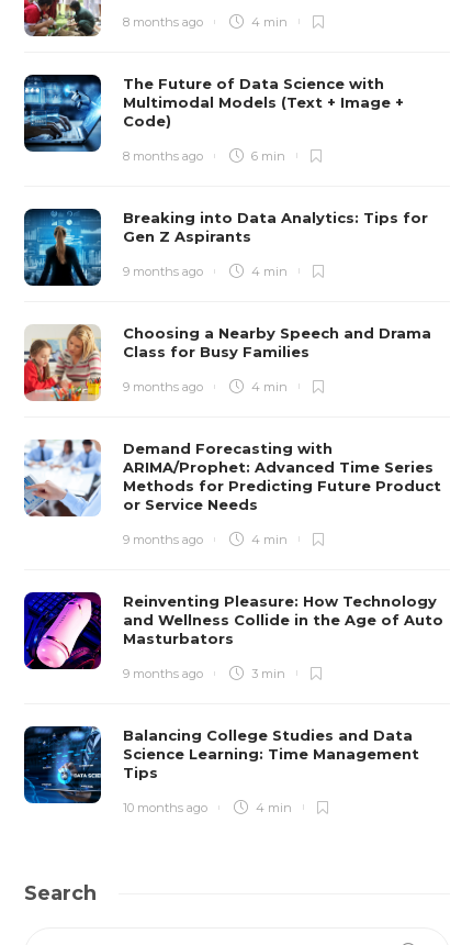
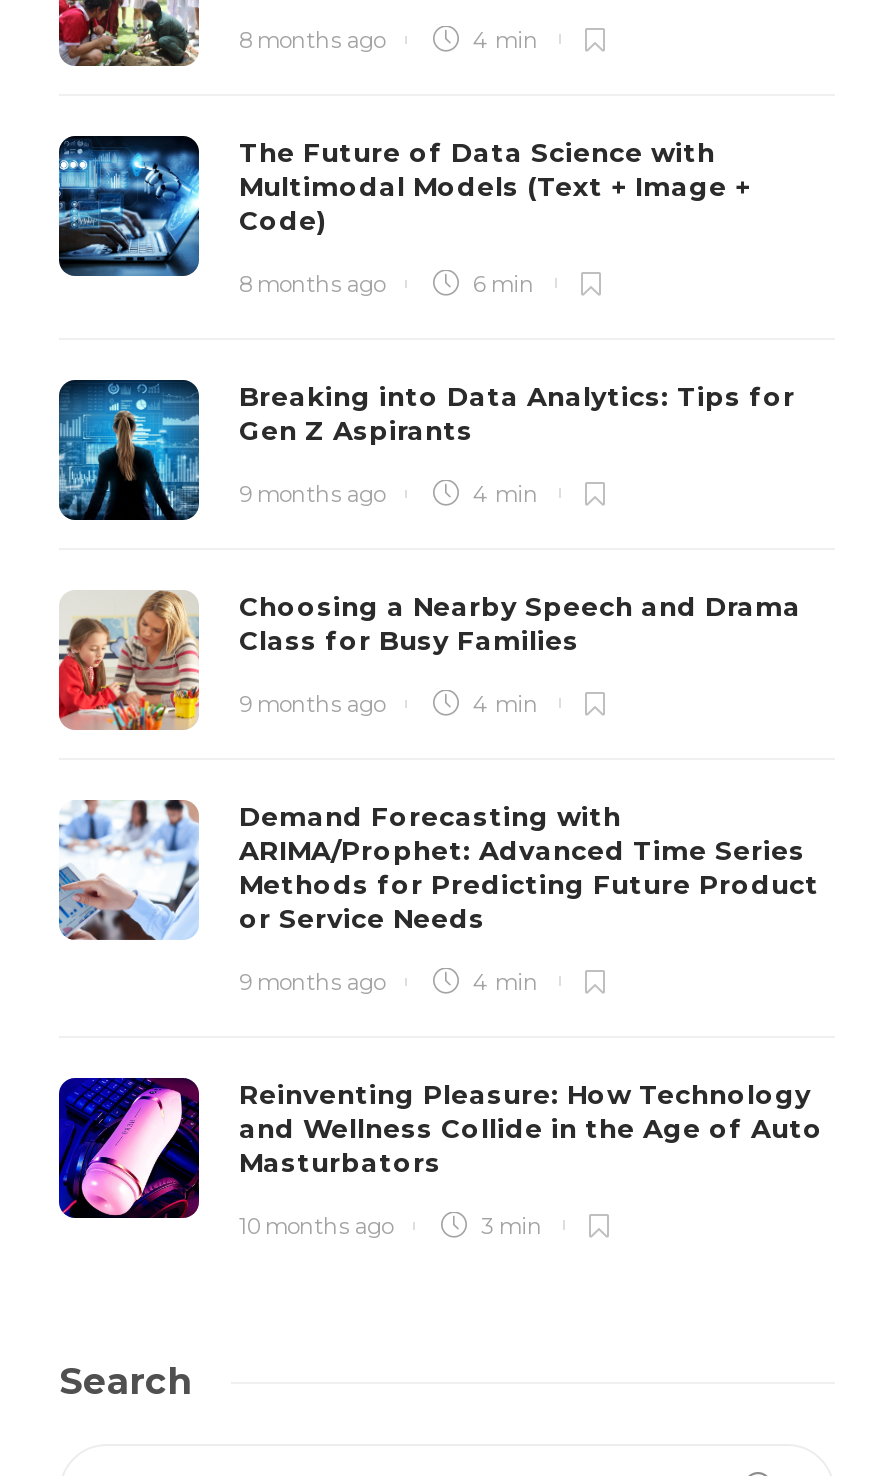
- 9 months ago
+ 10 months ago

- [image]
- Balancing College Studies and Data
- Science Learning: Time Management
- Tips
- 10 months ago
- 4 min
